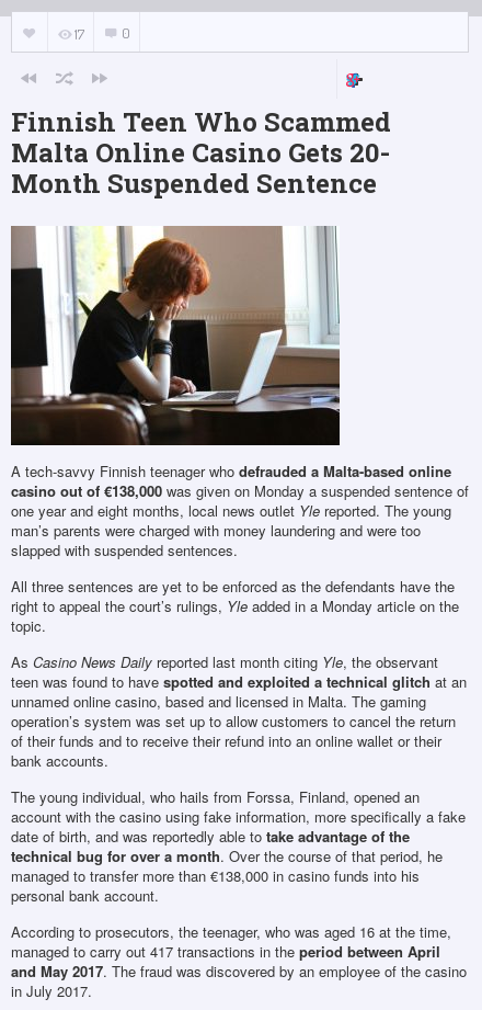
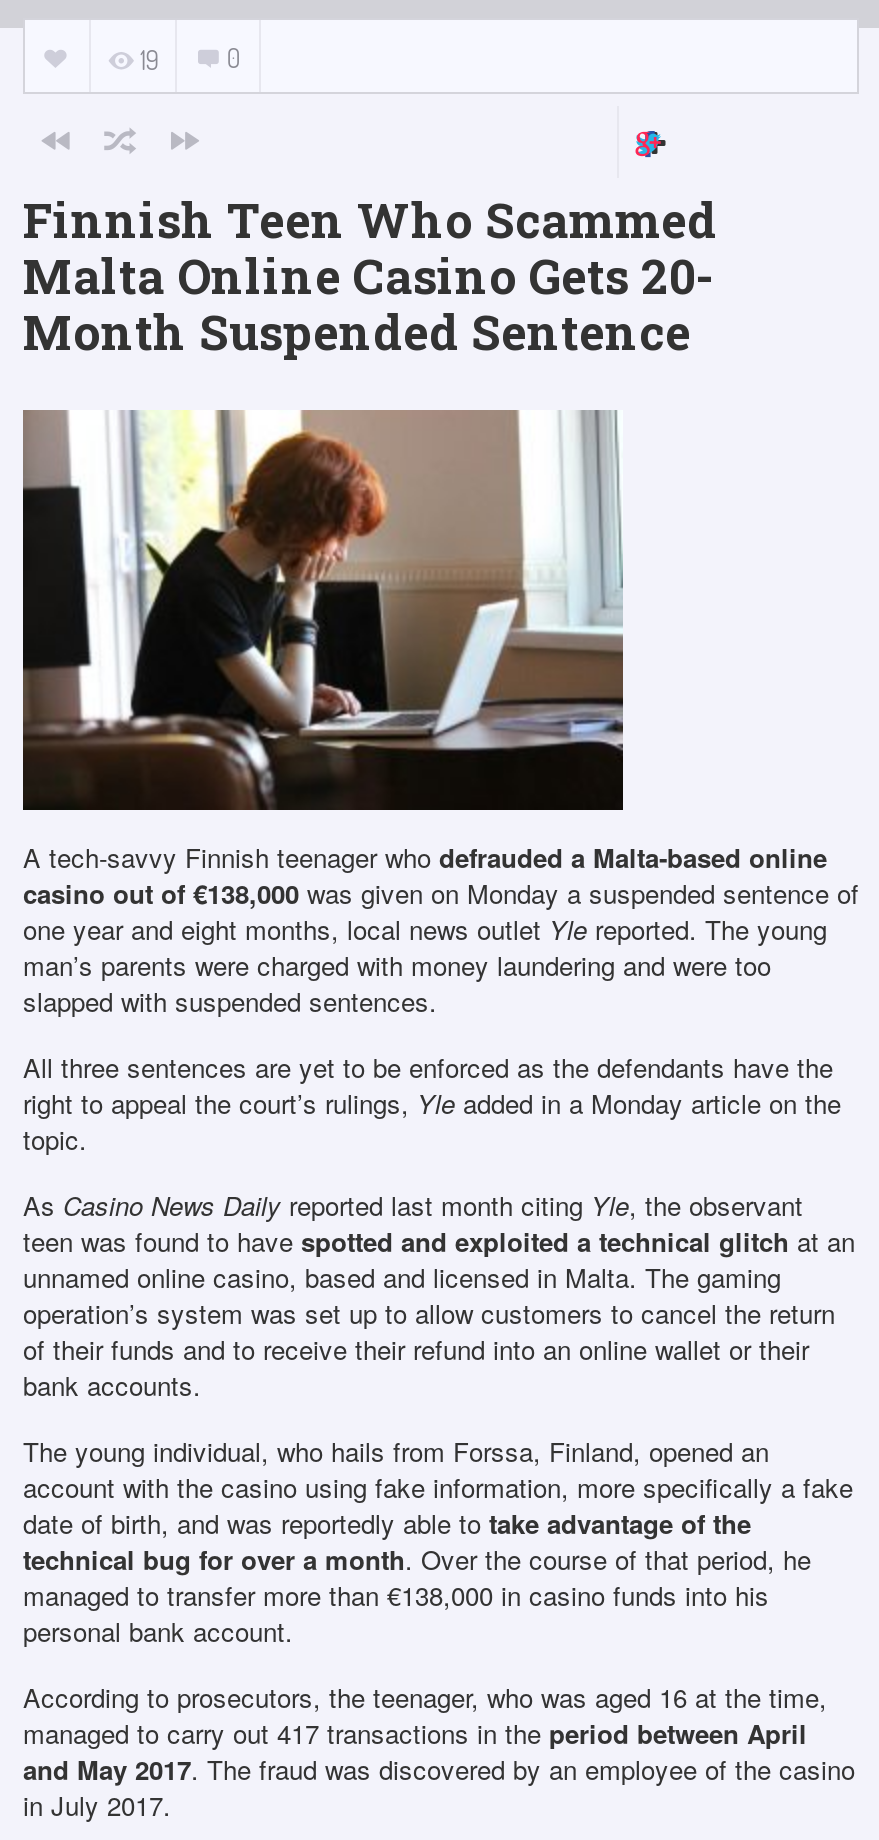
- 17
+ 19
